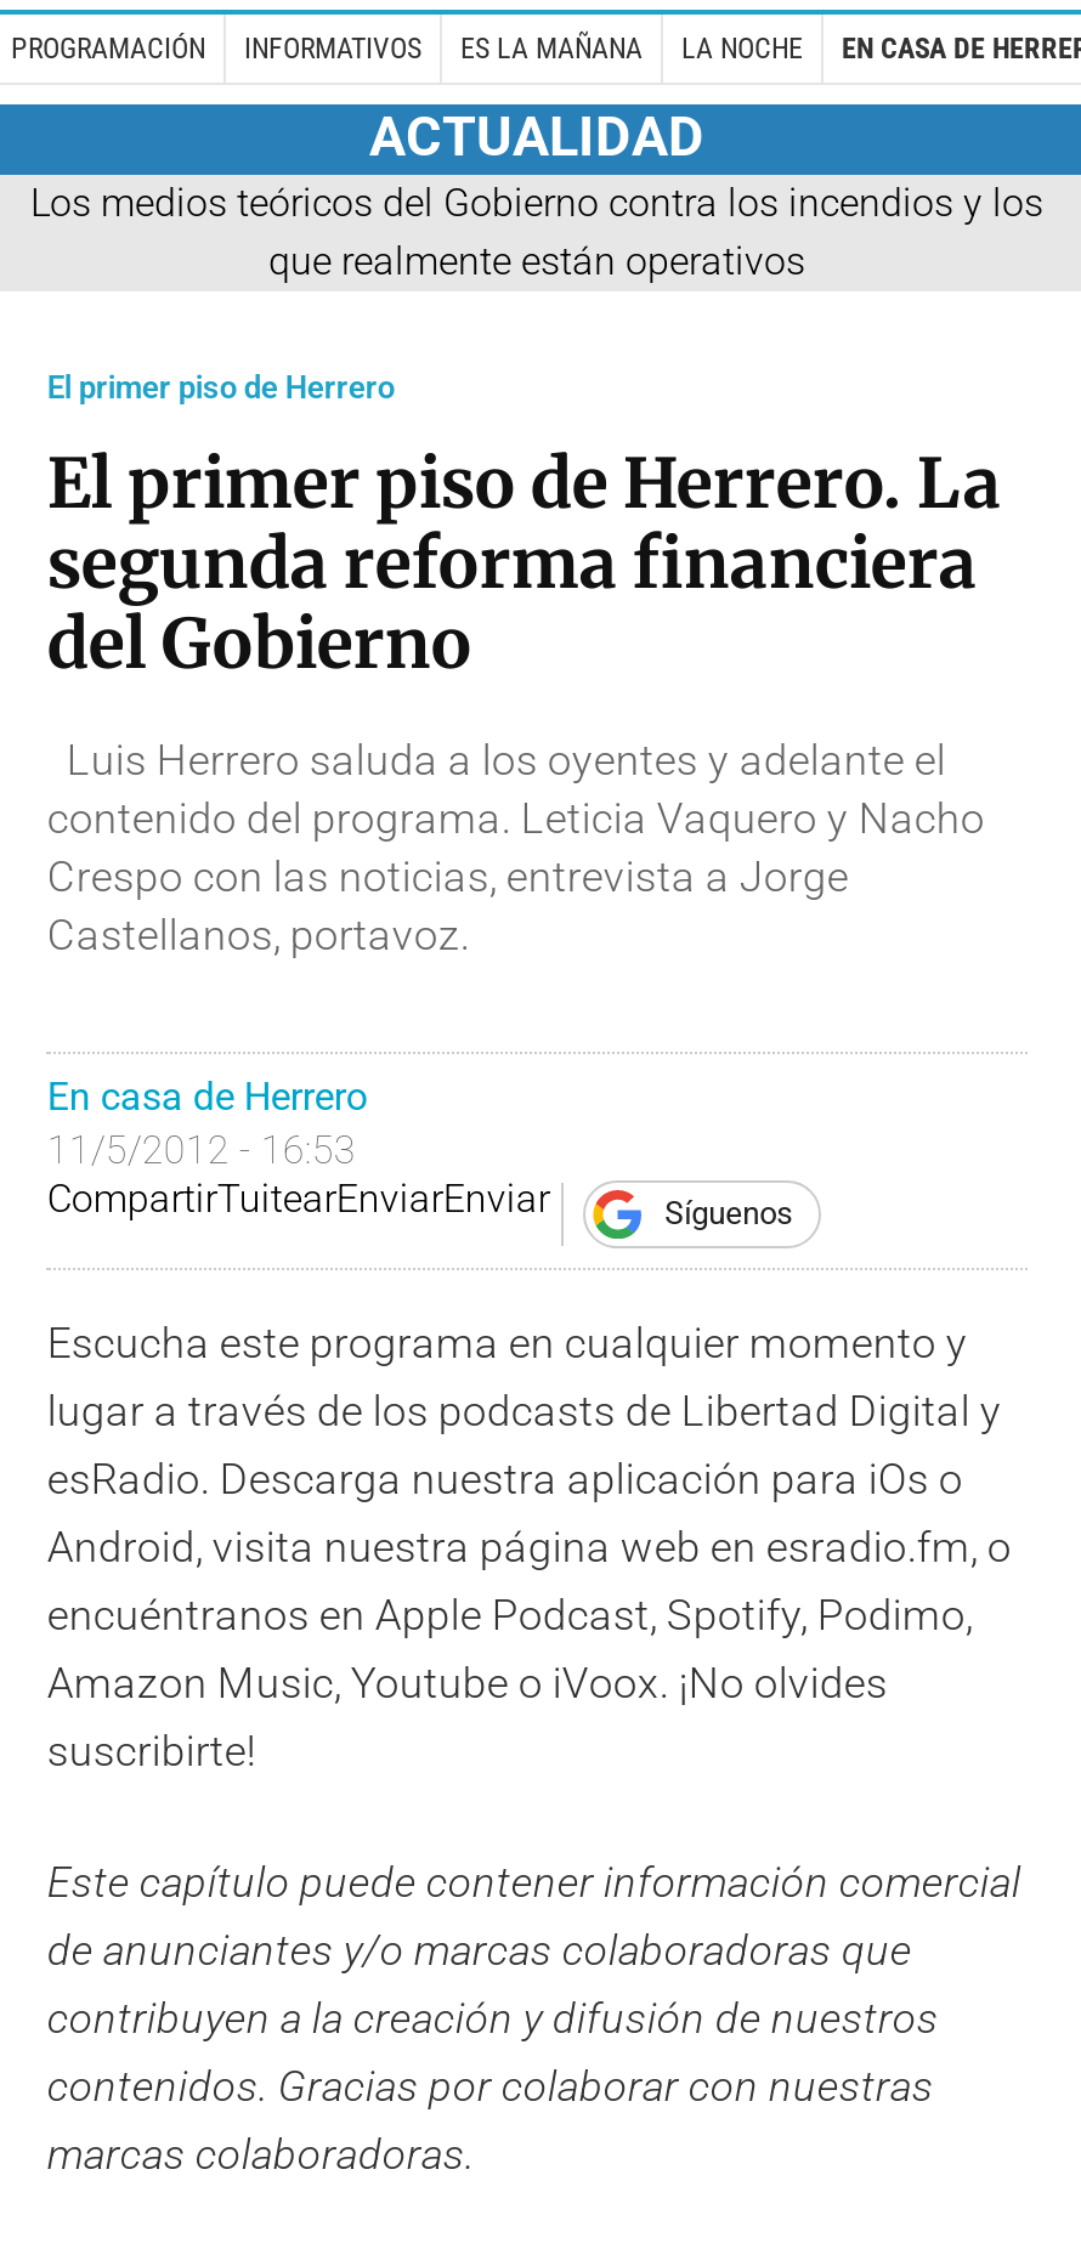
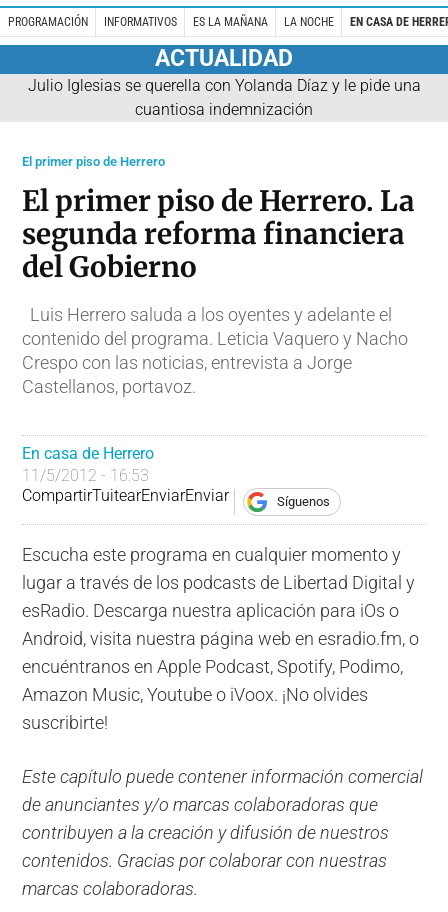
- Los medios teóricos del Gobierno contra los incendios y los
- que realmente están operativos
+ Julio Iglesias se querella con Yolanda Díaz y le pide una
+ cuantiosa indemnización
